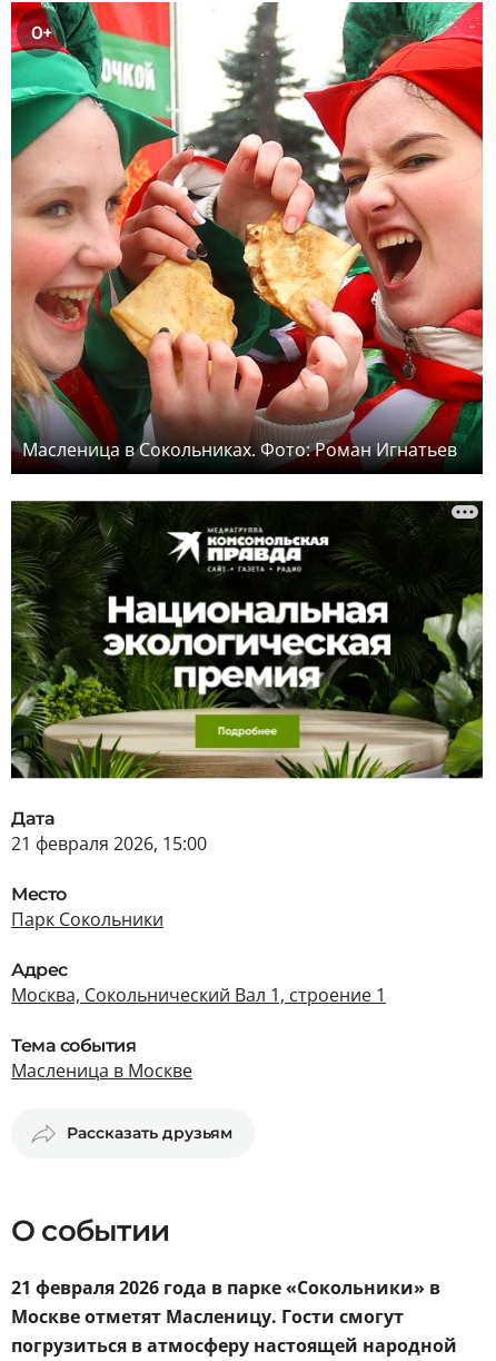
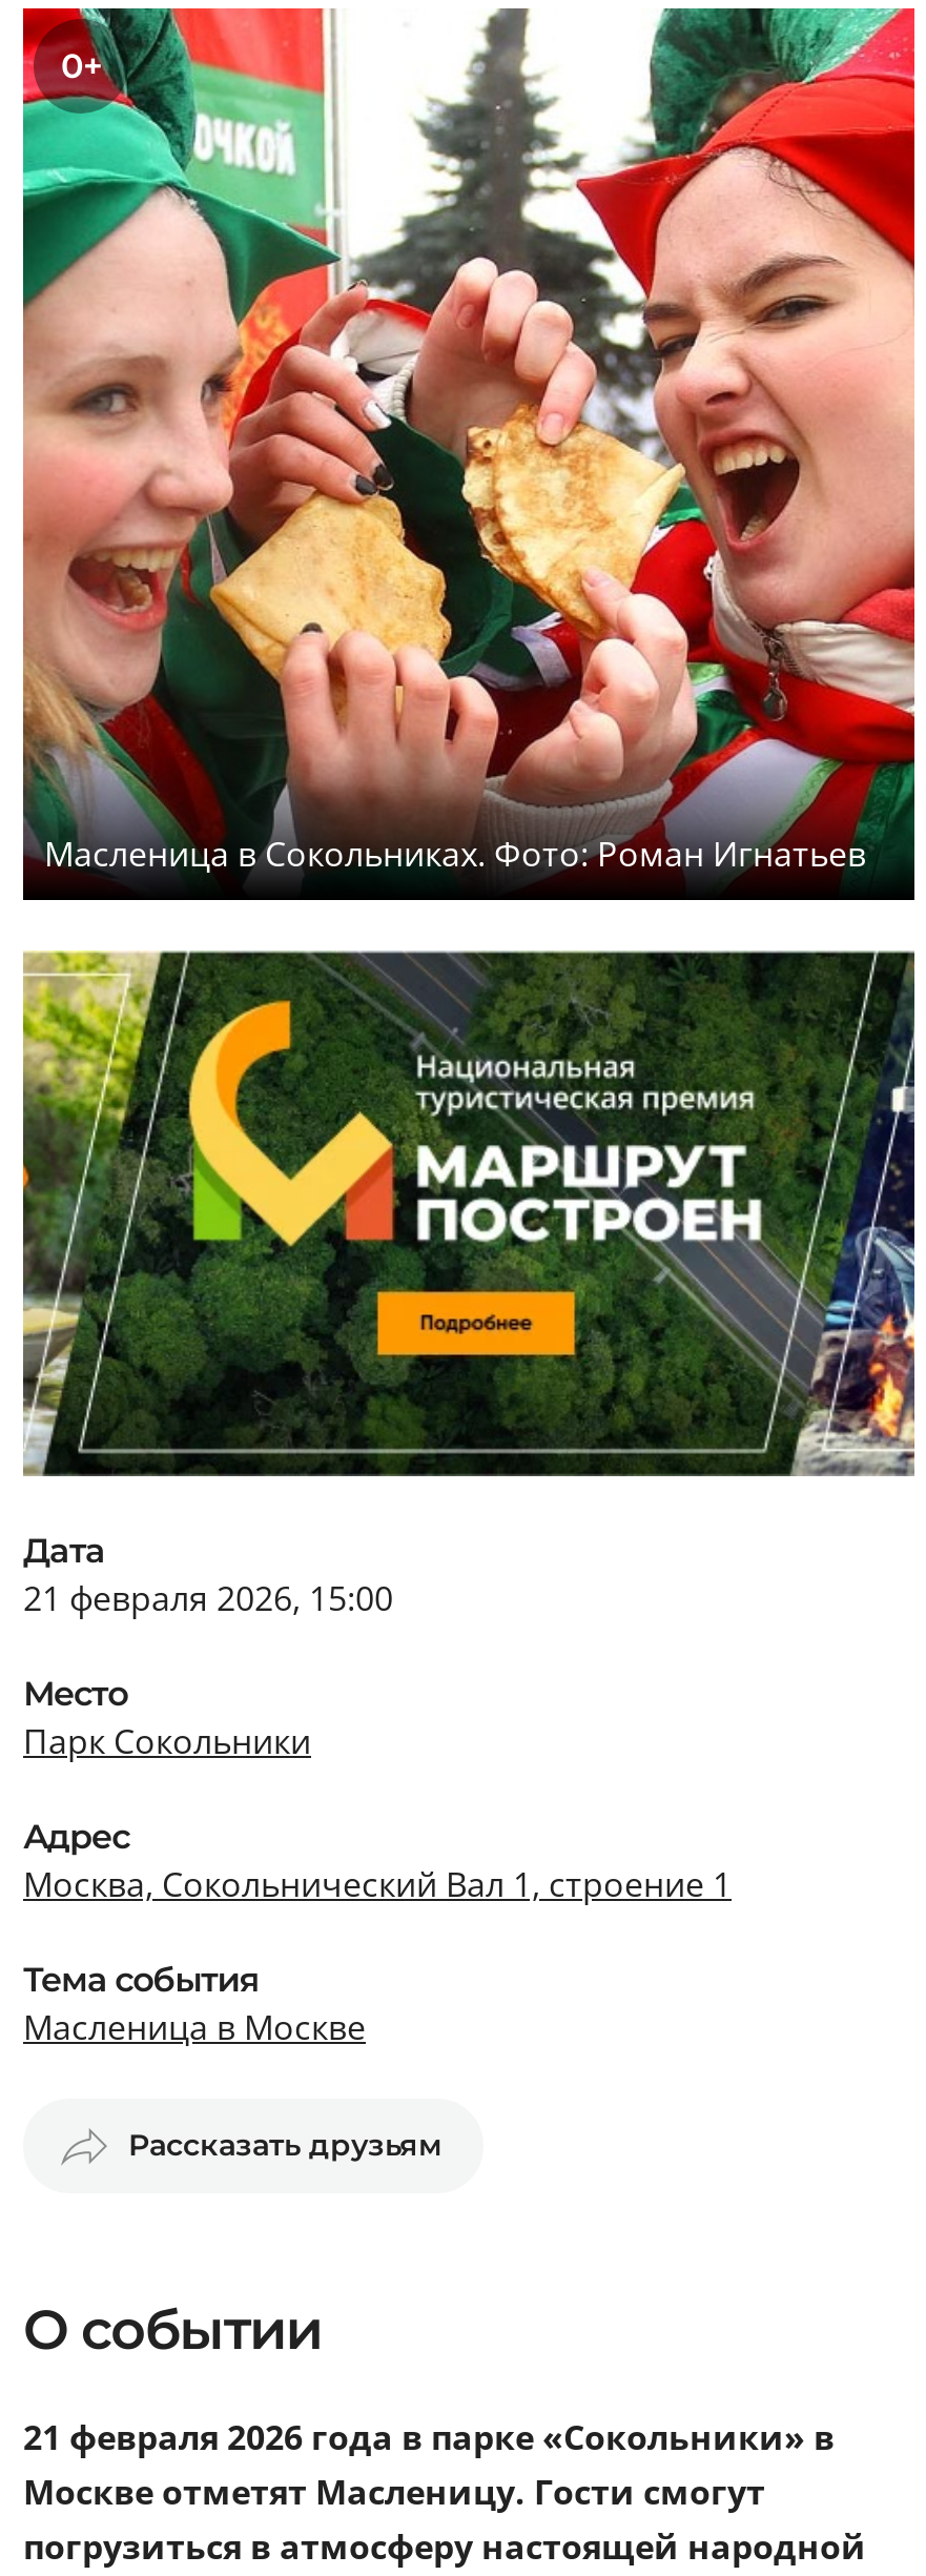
- [image]
+ [image]
